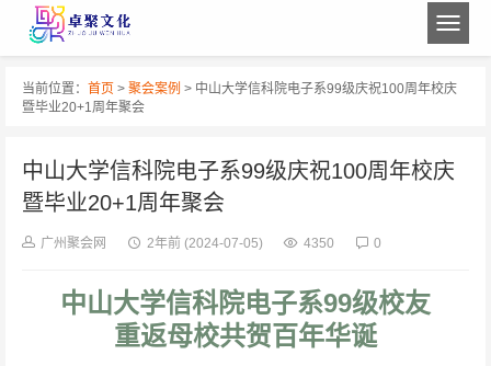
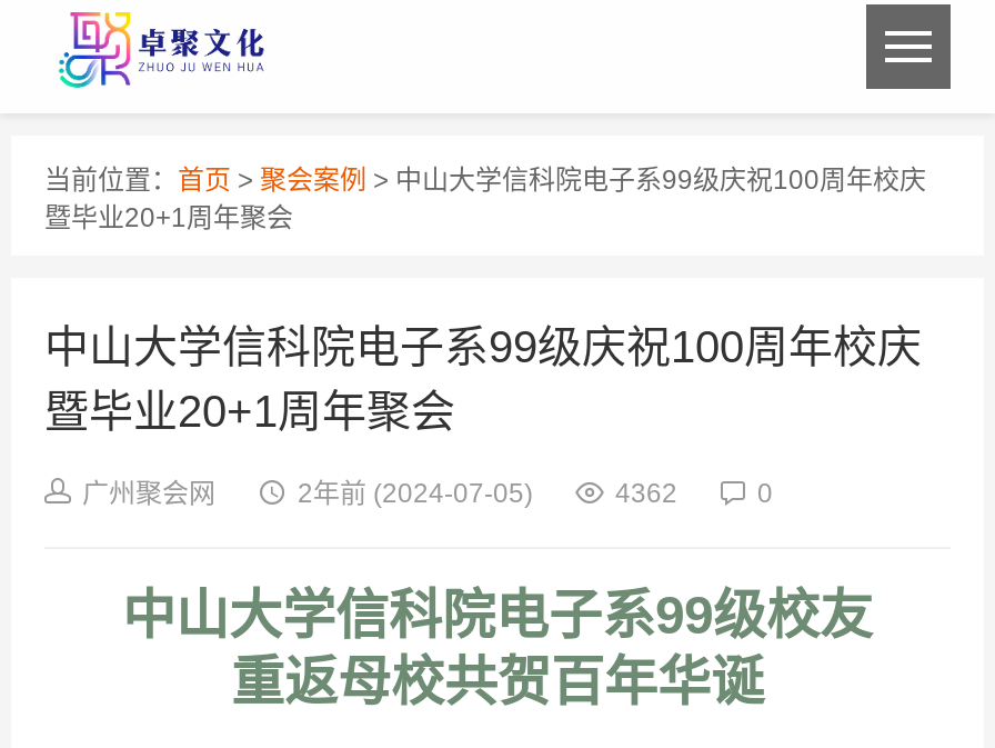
- 4350
+ 4362
